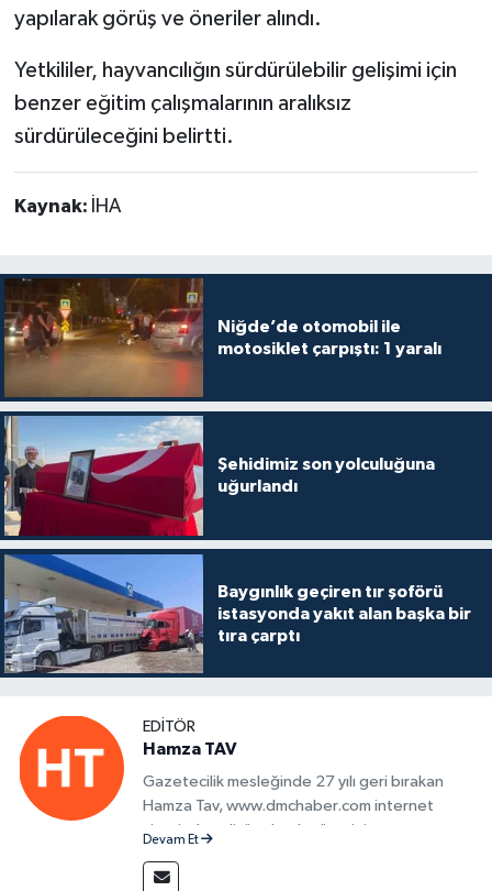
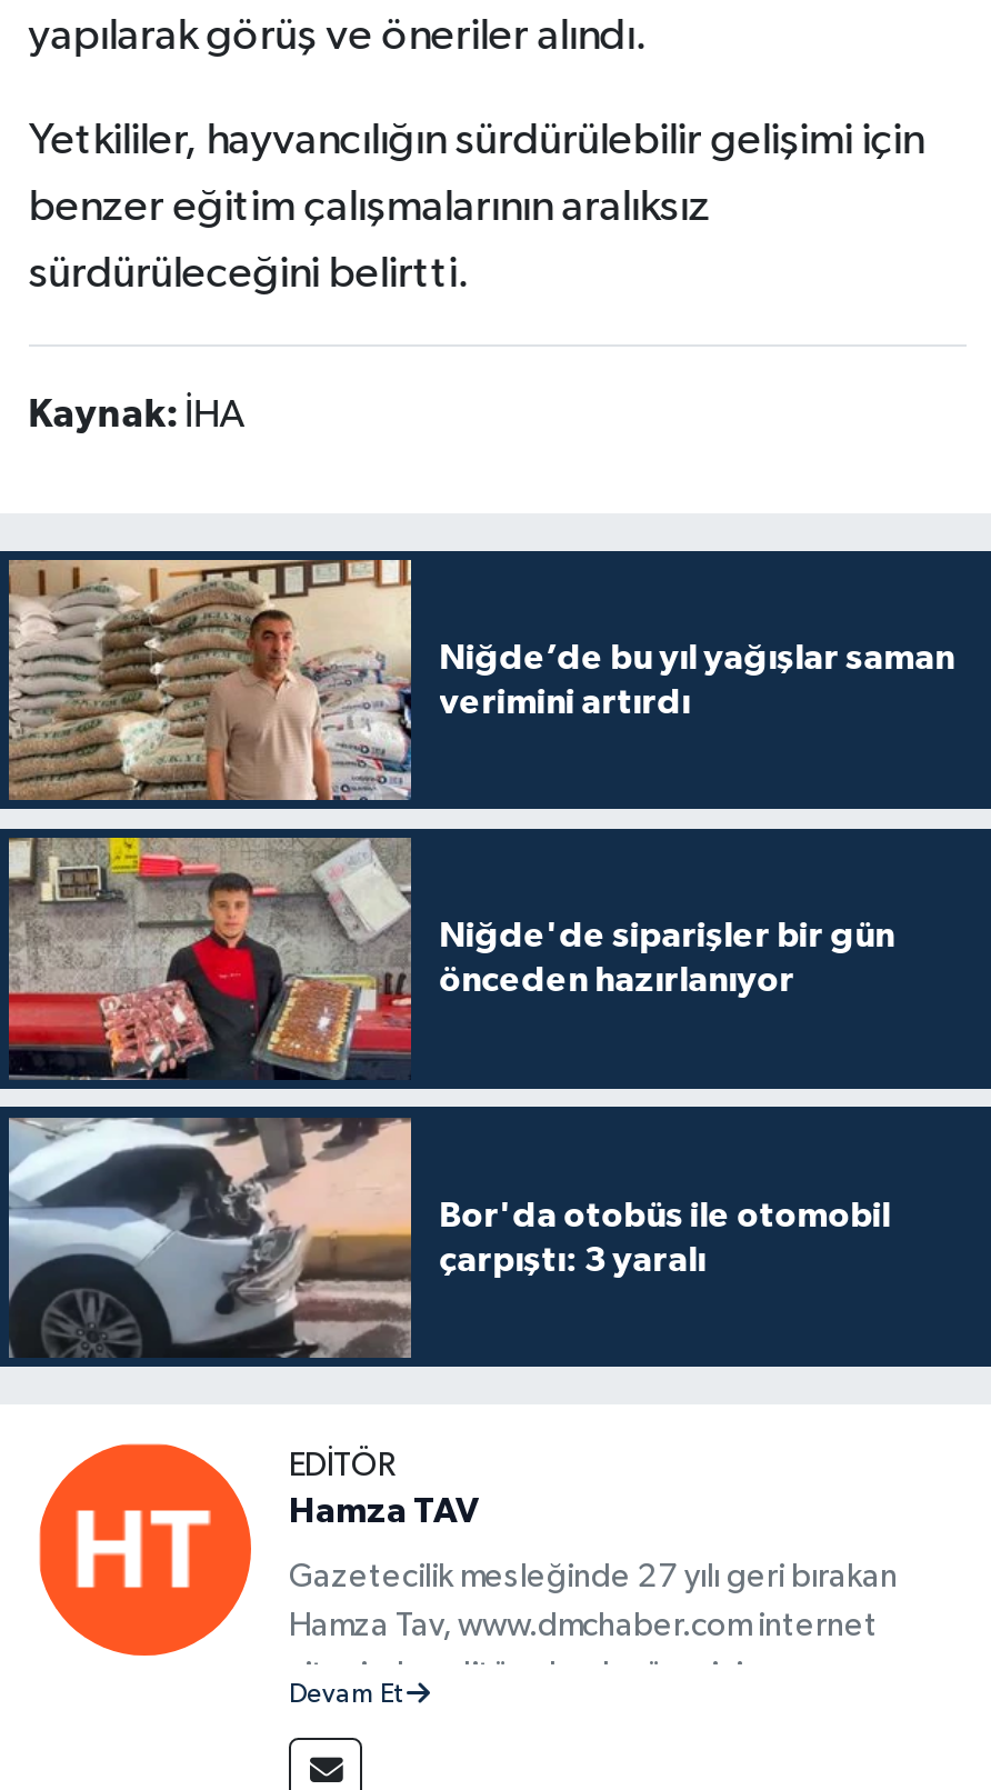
- [image]
- Niğde’de otomobil ile
- motosiklet çarpıştı: 1 yaralı
+ [image]
+ Niğde’de bu yıl yağışlar saman
+ verimini artırdı

- [image]
- Şehidimiz son yolculuğuna
- uğurlandı
+ [image]
+ Niğde'de siparişler bir gün
+ önceden hazırlanıyor

- [image]
- Baygınlık geçiren tır şoförü
- istasyonda yakıt alan başka bir
- tıra çarptı
+ [image]
+ Bor'da otobüs ile otomobil
+ çarpıştı: 3 yaralı
